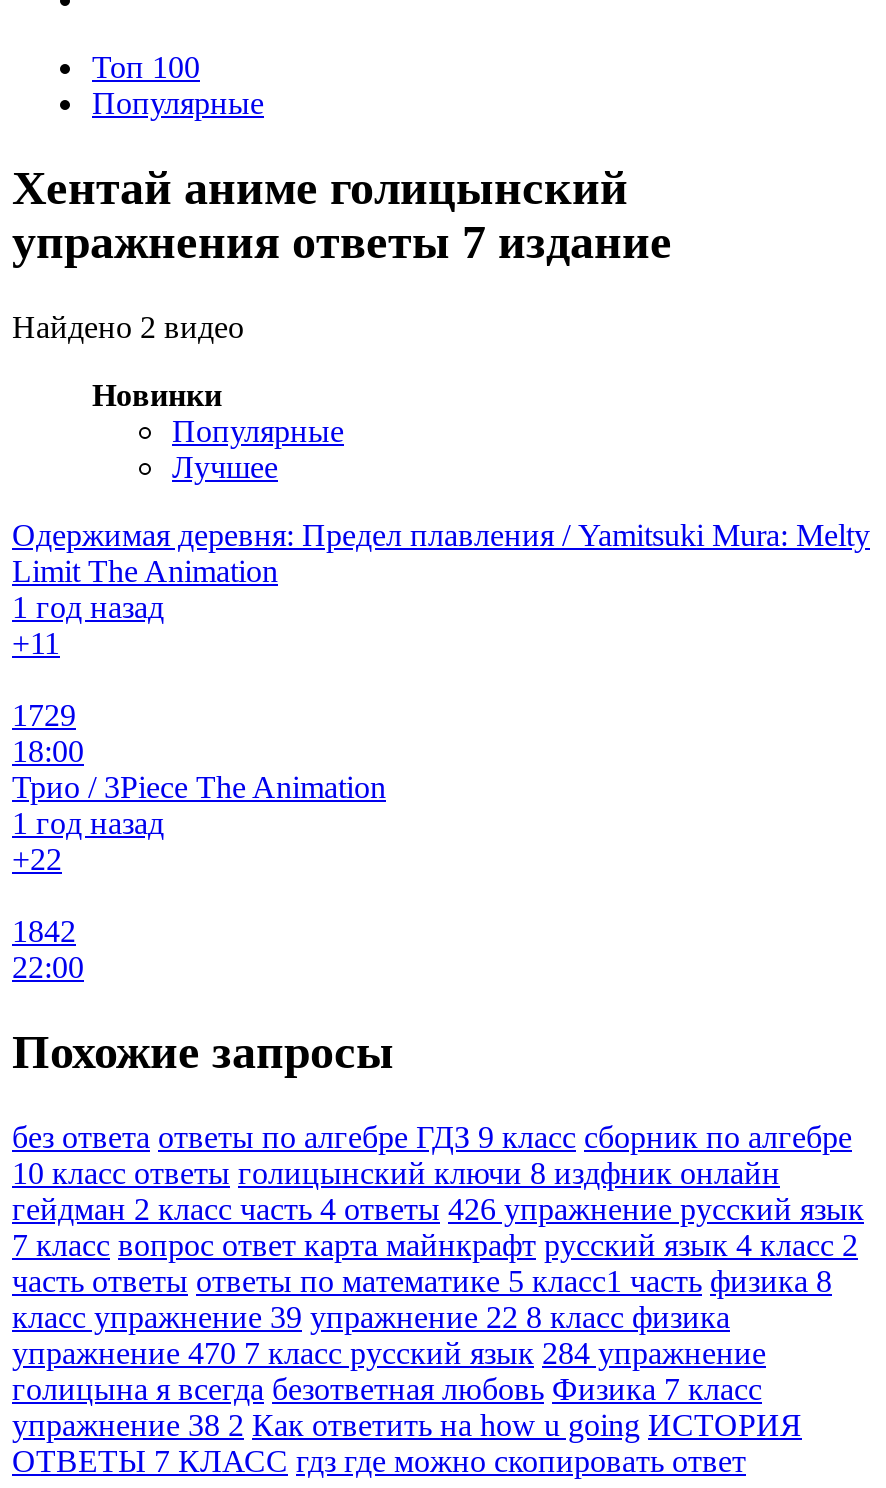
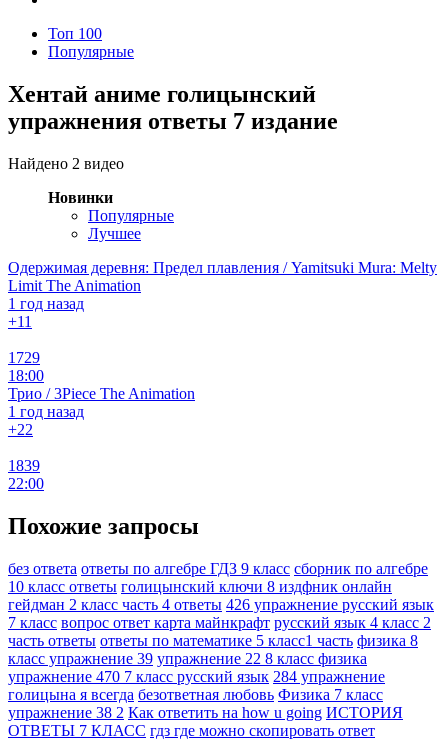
- 1842
+ 1839
